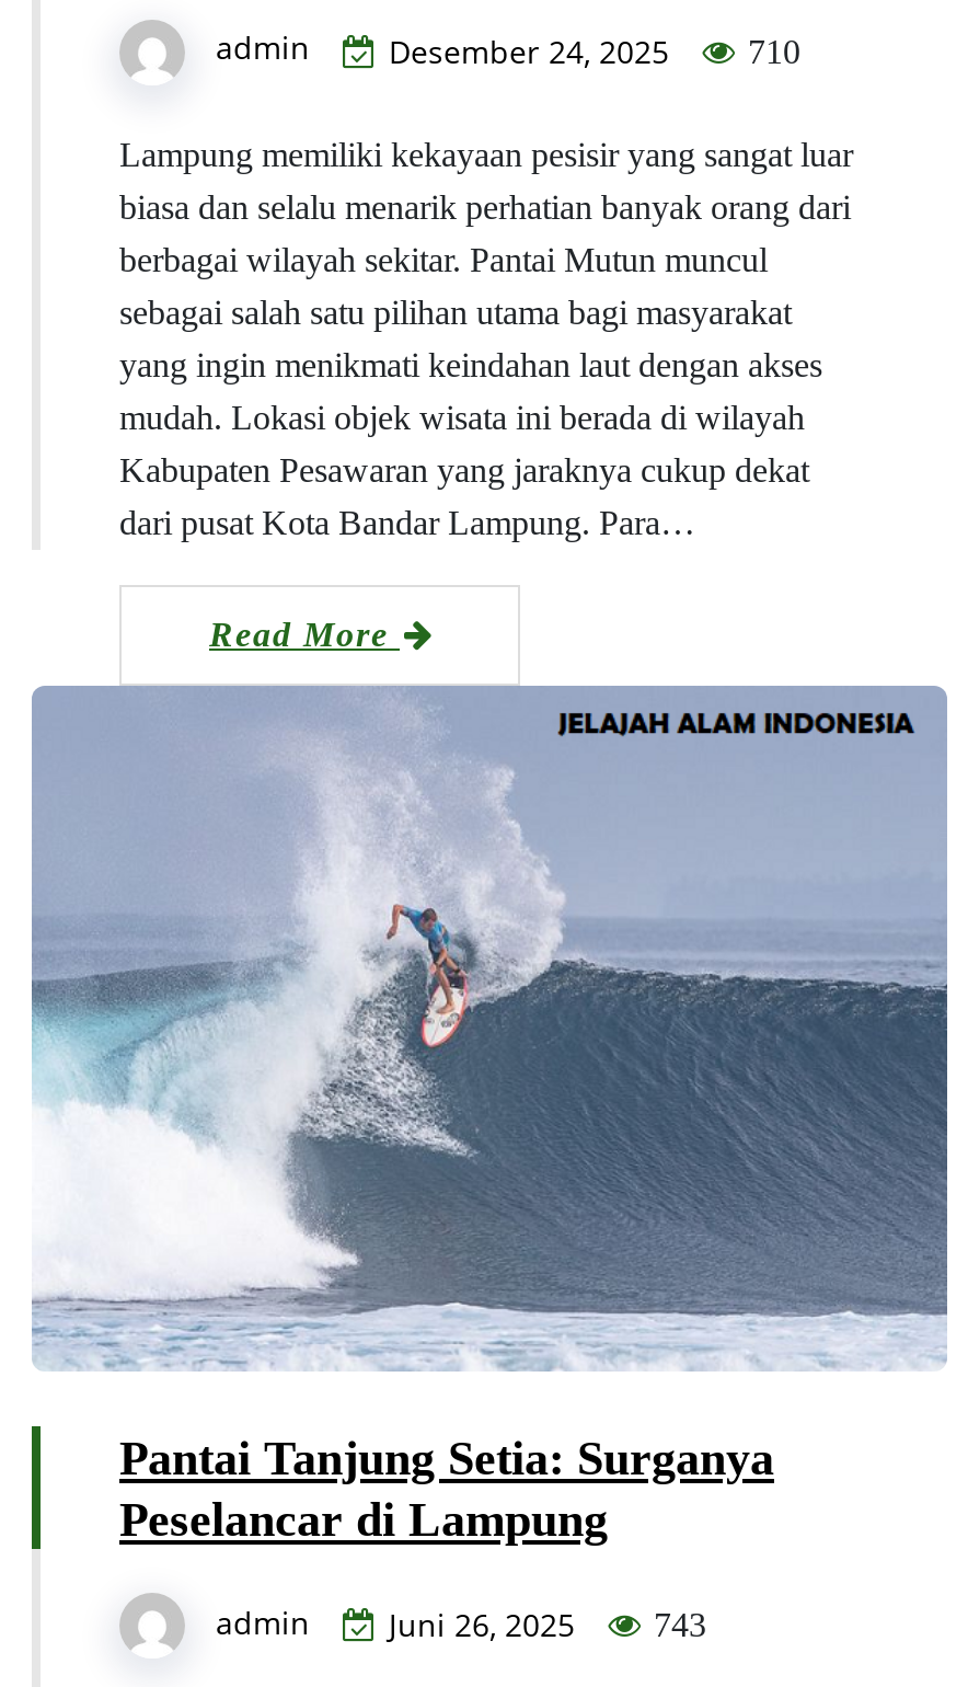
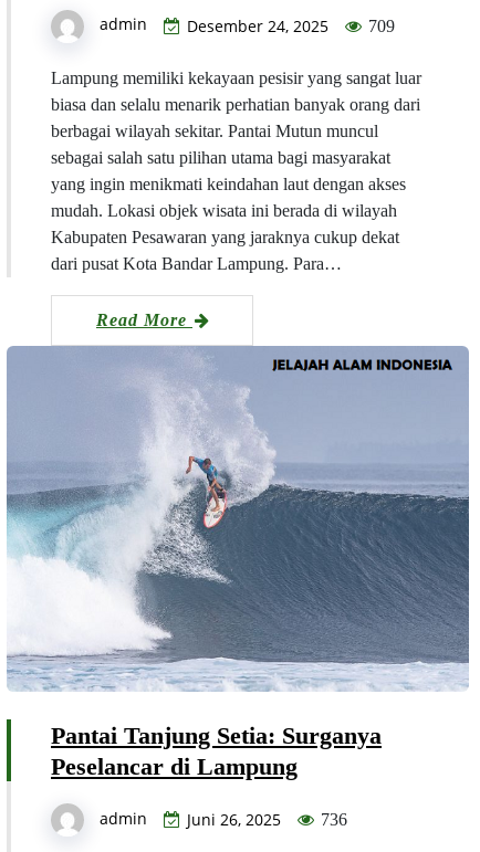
- admin Desember 24, 2025 710
+ admin Desember 24, 2025 709

- admin Juni 26, 2025 743
+ admin Juni 26, 2025 736
